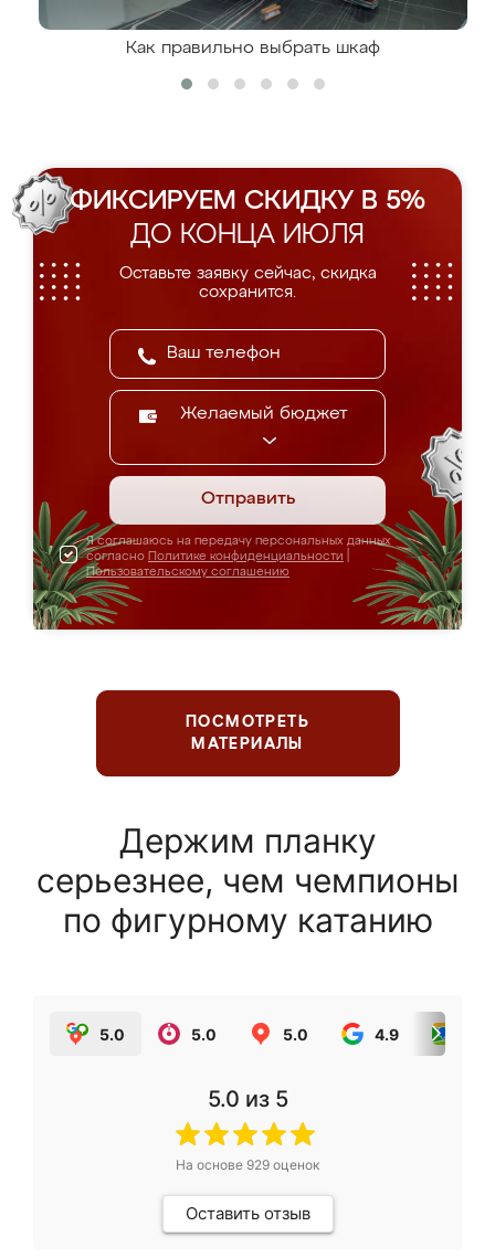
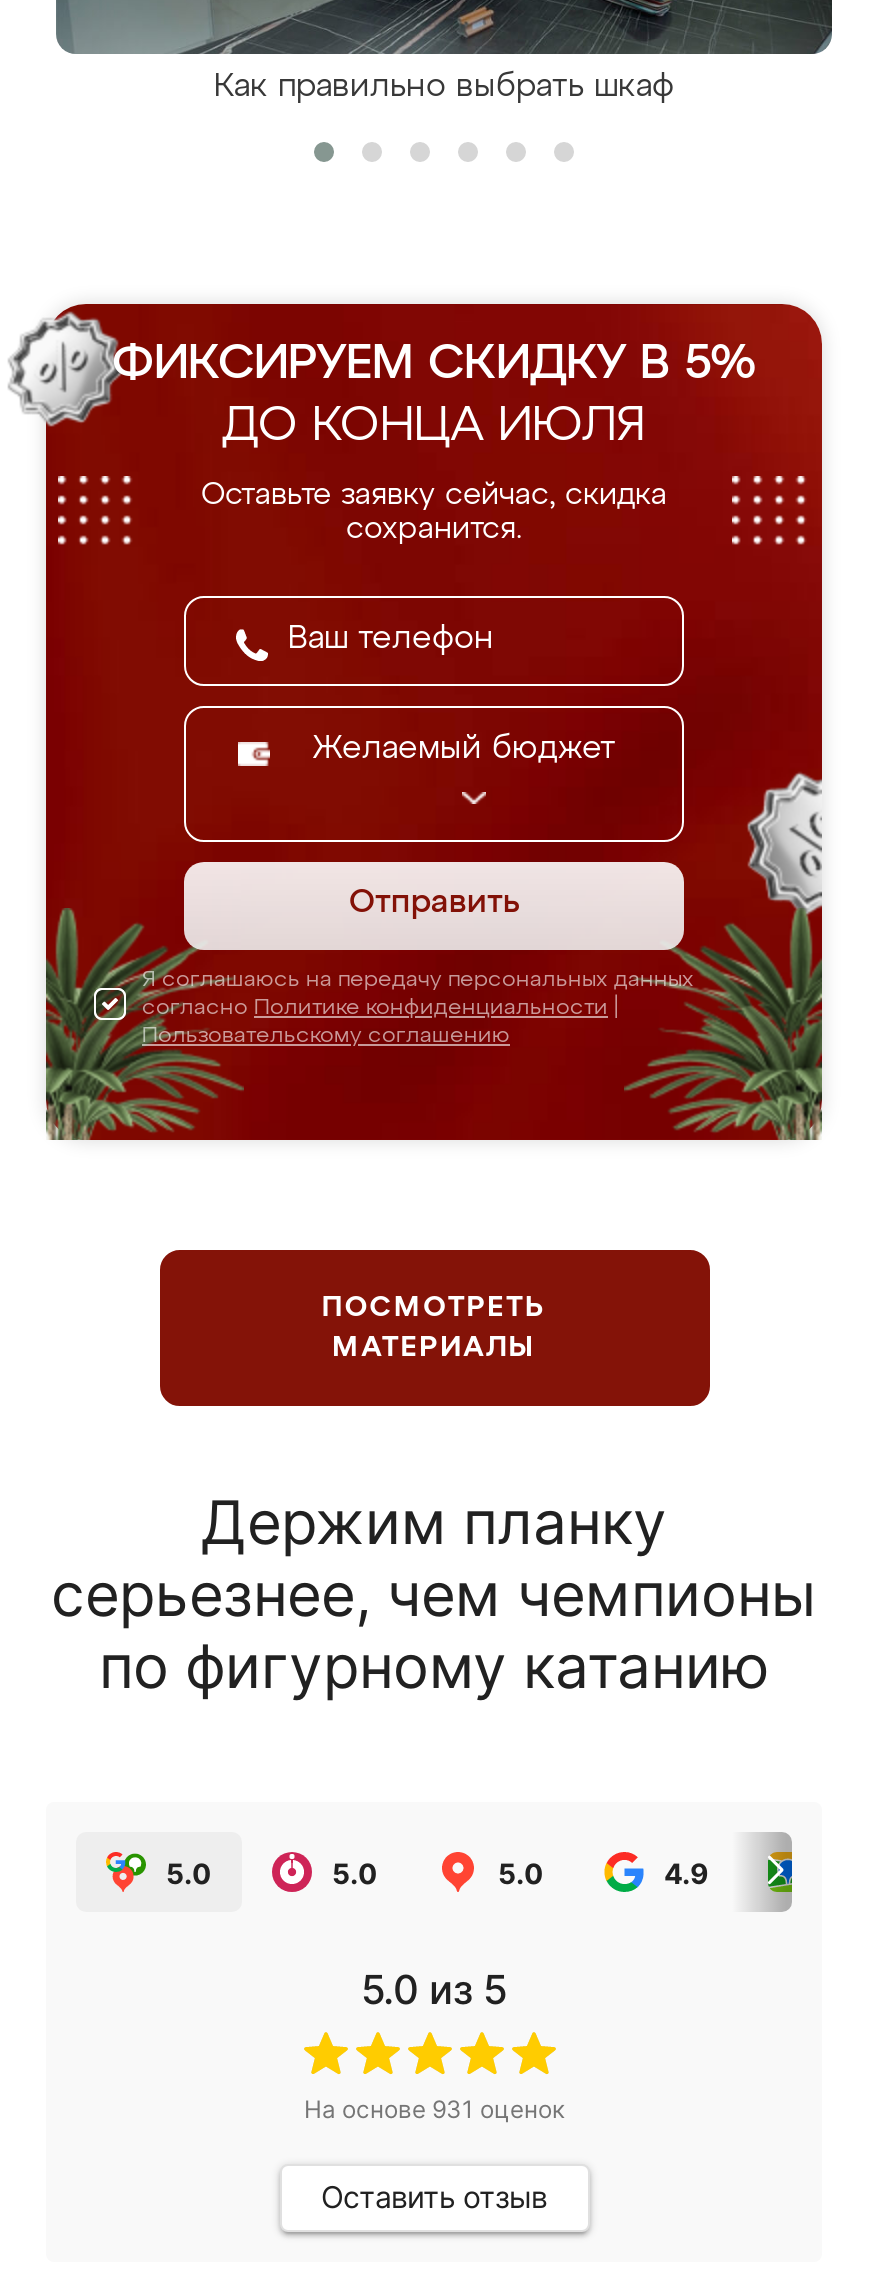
- На основе 929 оценок
+ На основе 931 оценок
